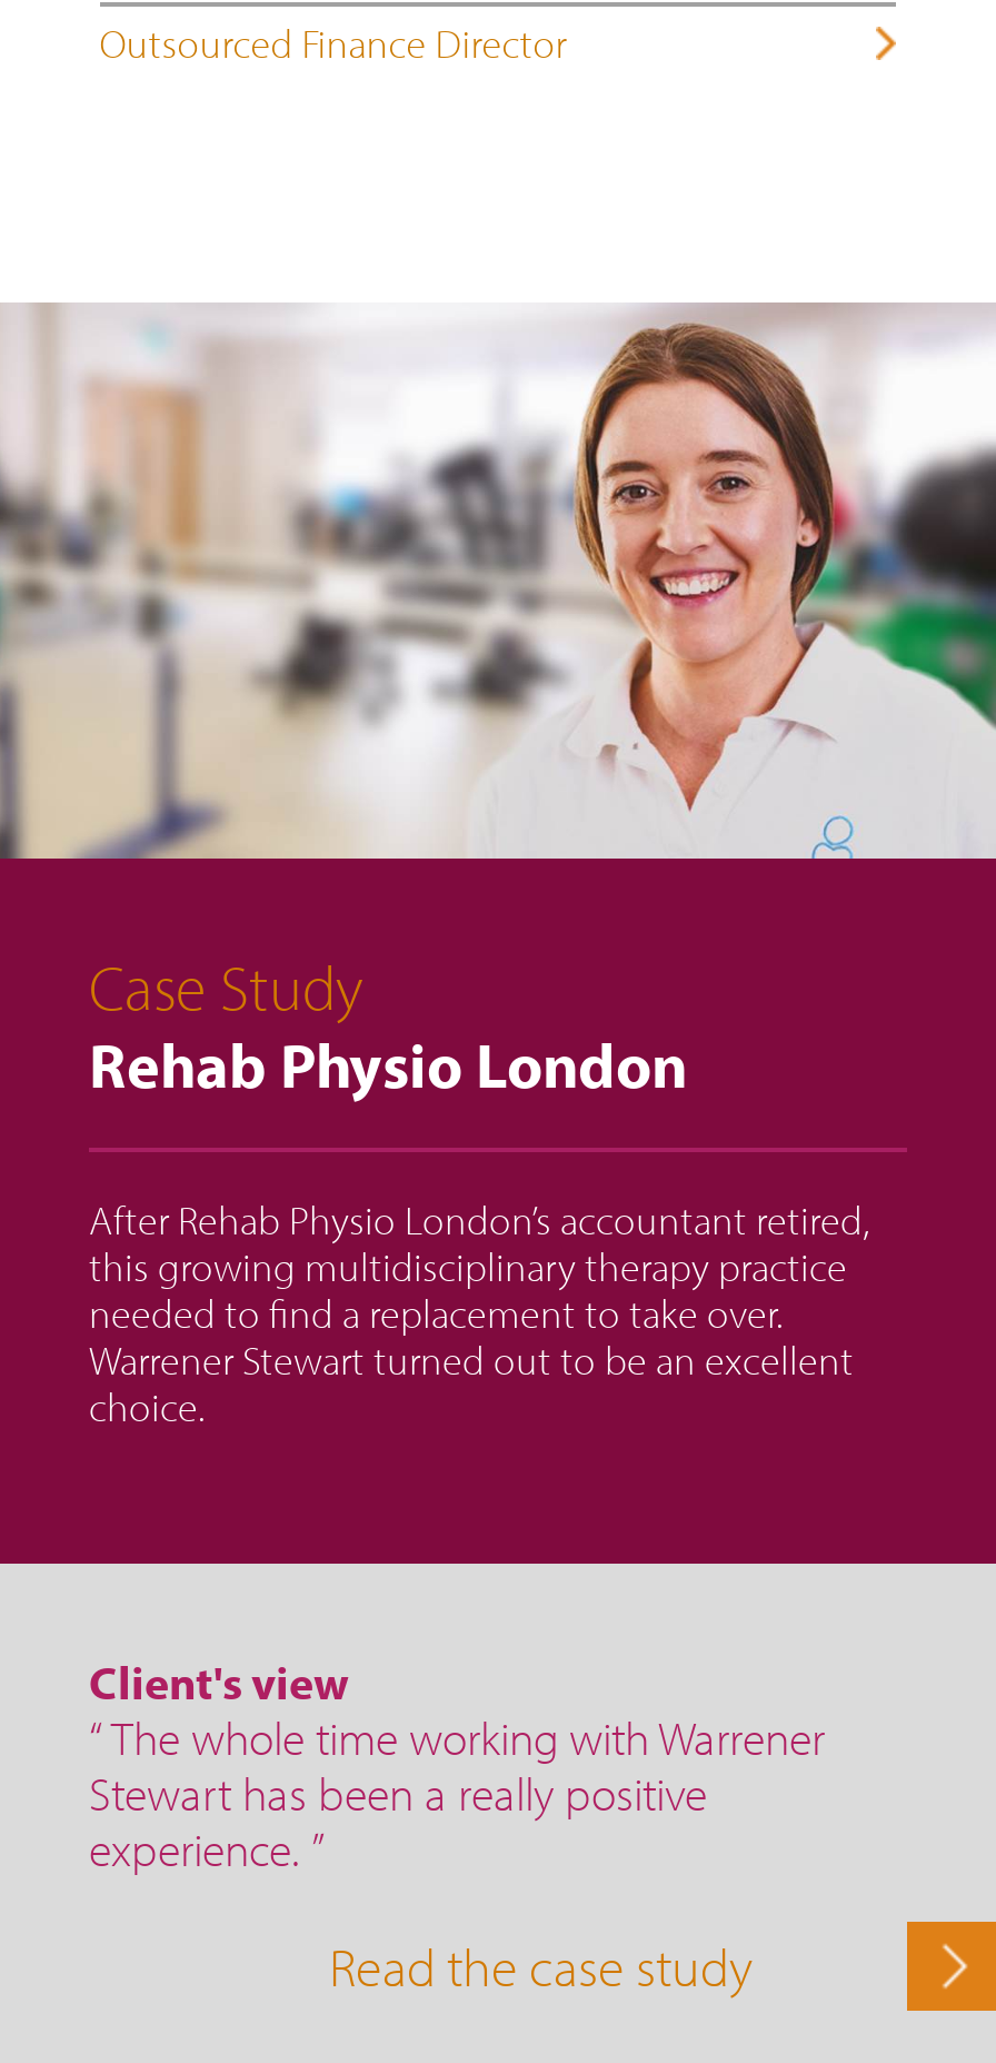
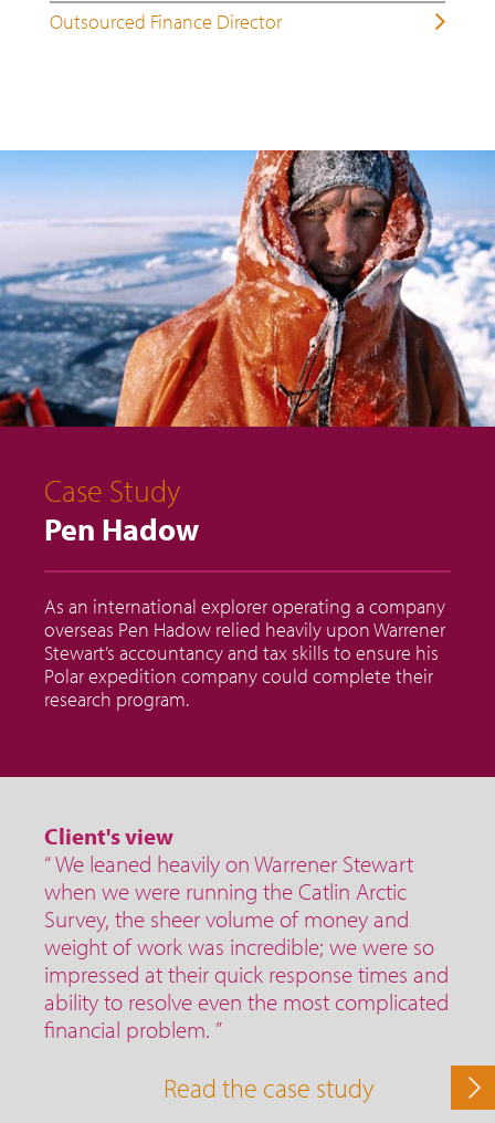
- [image]
+ [image]

- Rehab Physio London
+ Pen Hadow

- After Rehab Physio London’s accountant retired,
- this growing multidisciplinary therapy practice
- needed to find a replacement to take over.
- Warrener Stewart turned out to be an excellent
- choice.
+ As an international explorer operating a company
+ overseas Pen Hadow relied heavily upon Warrener
+ Stewart’s accountancy and tax skills to ensure his
+ Polar expedition company could complete their
+ research program.

- “ The whole time working with Warrener
- Stewart has been a really positive
- experience. ”
+ “ We leaned heavily on Warrener Stewart
+ when we were running the Catlin Arctic
+ Survey, the sheer volume of money and
+ weight of work was incredible; we were so
+ impressed at their quick response times and
+ ability to resolve even the most complicated
+ financial problem. ”
